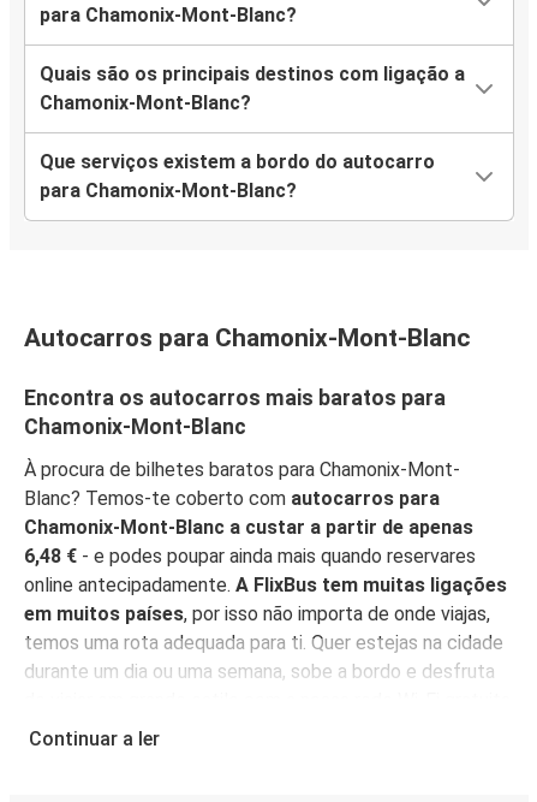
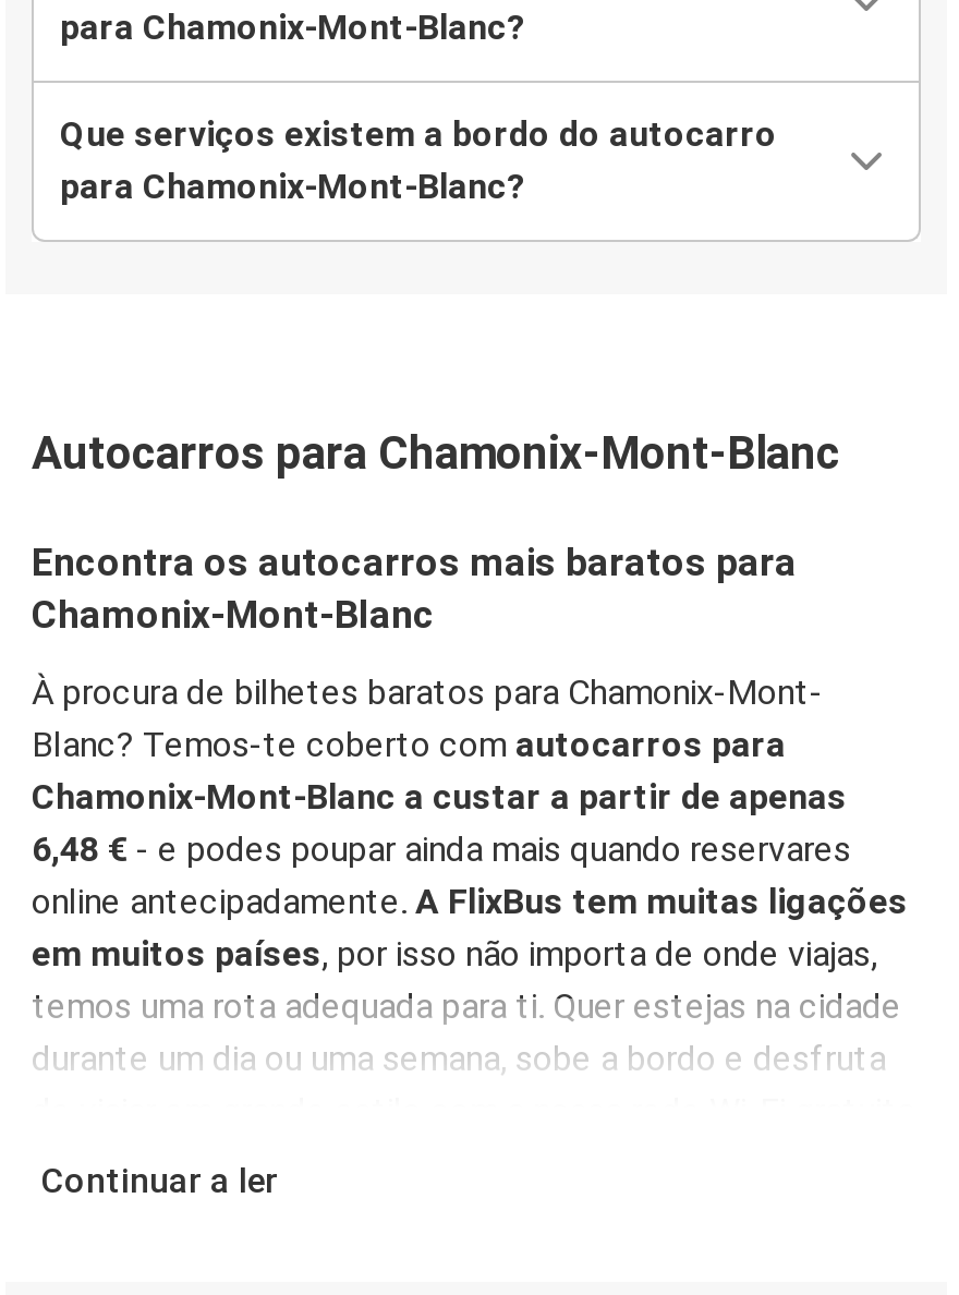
- Quais são os principais destinos com ligação a
- Chamonix-Mont-Blanc?
